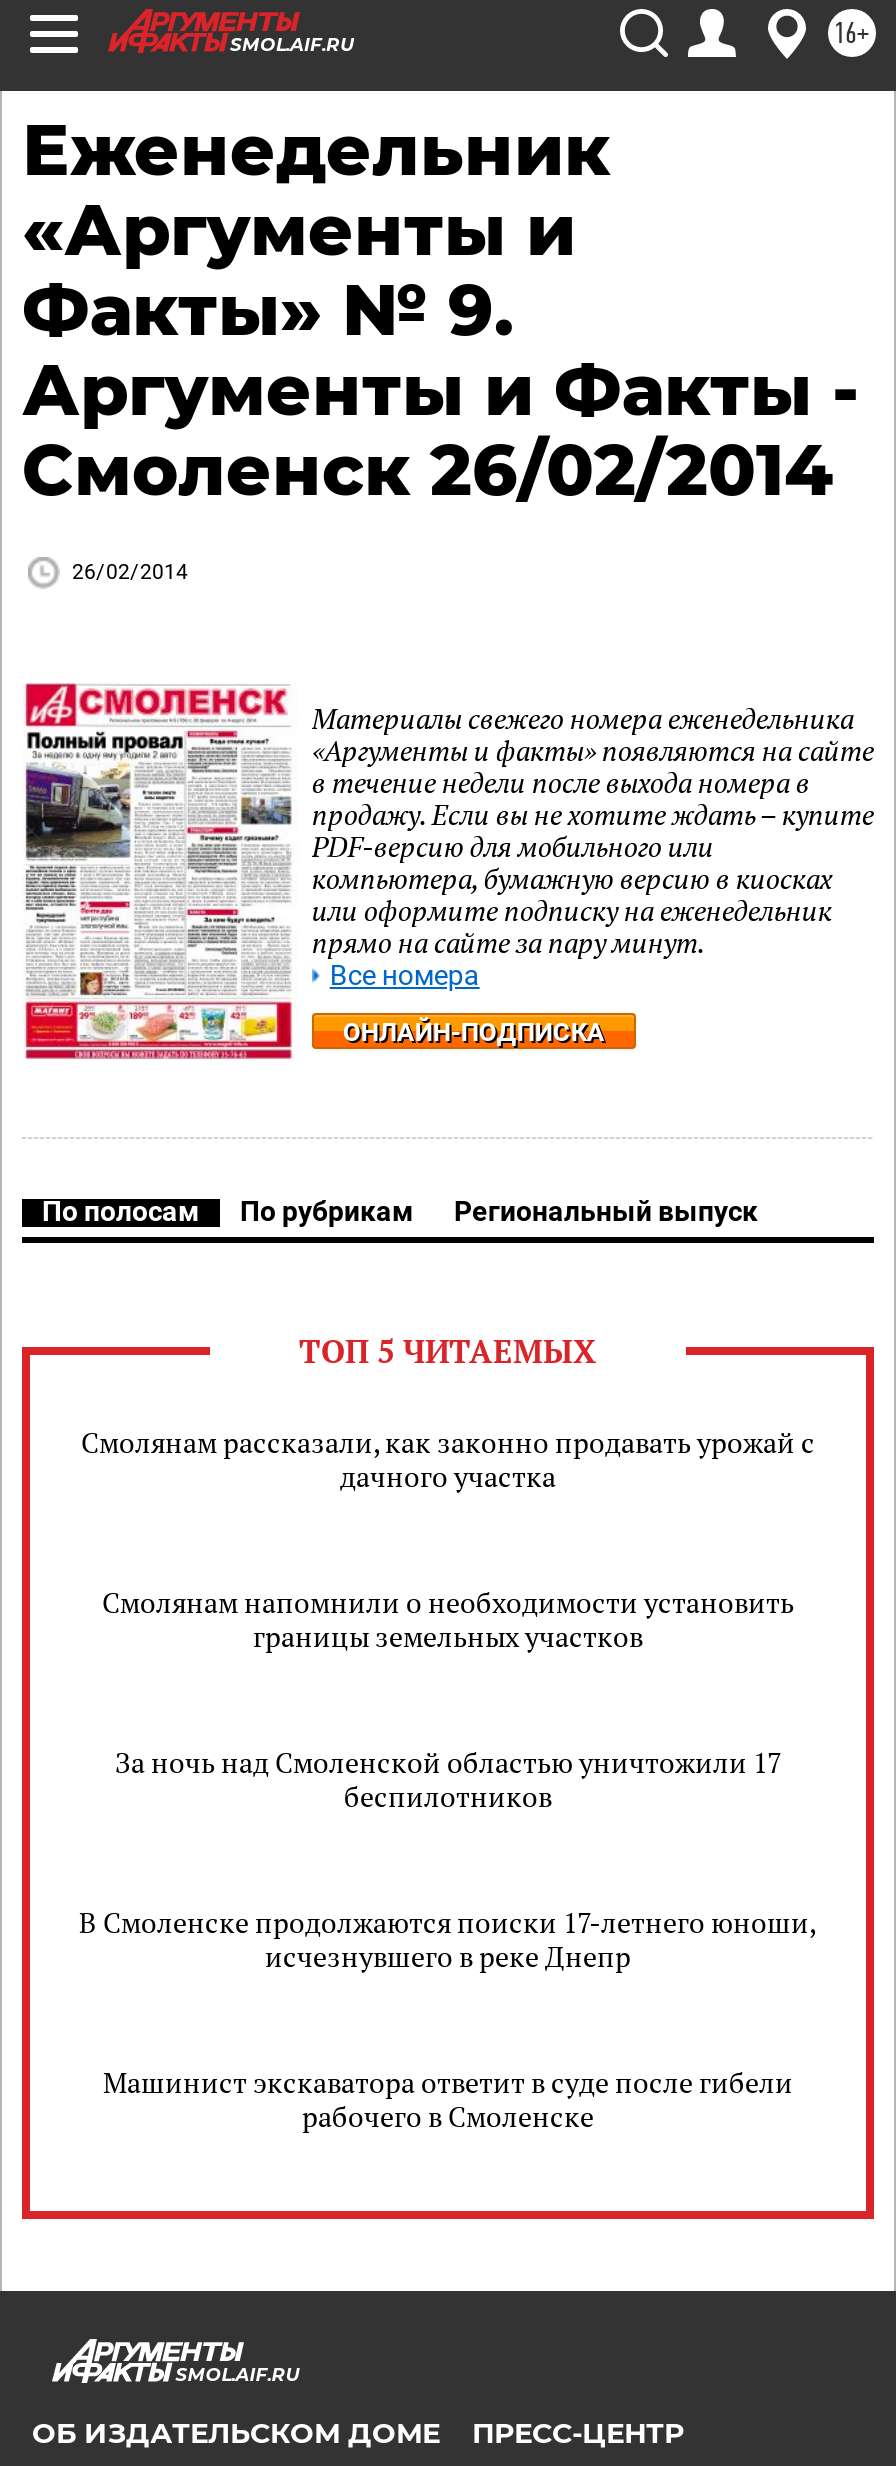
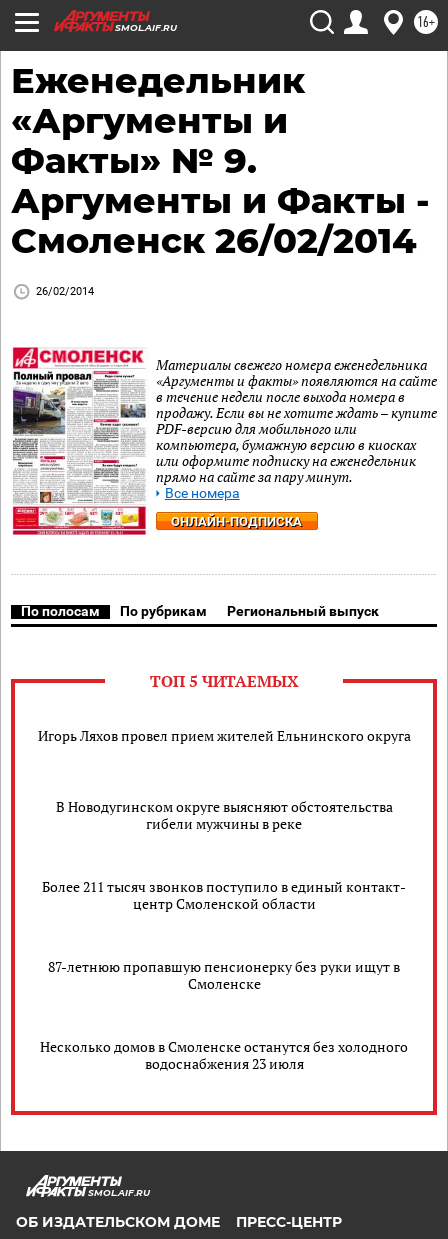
- Смолянам рассказали, как законно продавать урожай с
- дачного участка
+ Игорь Ляхов провел прием жителей Ельнинского округа

- Смолянам напомнили о необходимости установить
- границы земельных участков
+ В Новодугинском округе выясняют обстоятельства
+ гибели мужчины в реке

- За ночь над Смоленской областью уничтожили 17
- беспилотников
+ Более 211 тысяч звонков поступило в единый контакт-
+ центр Смоленской области

- В Смоленске продолжаются поиски 17-летнего юноши,
- исчезнувшего в реке Днепр
+ 87-летнюю пропавшую пенсионерку без руки ищут в
+ Смоленске

- Машинист экскаватора ответит в суде после гибели
- рабочего в Смоленске
+ Несколько домов в Смоленске останутся без холодного
+ водоснабжения 23 июля
